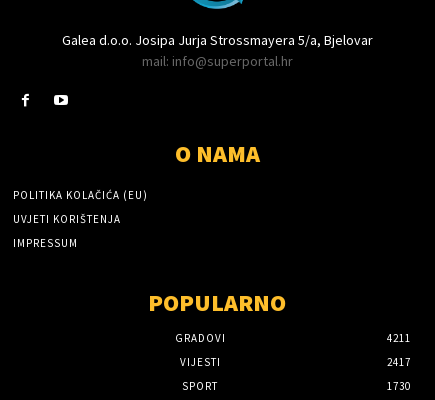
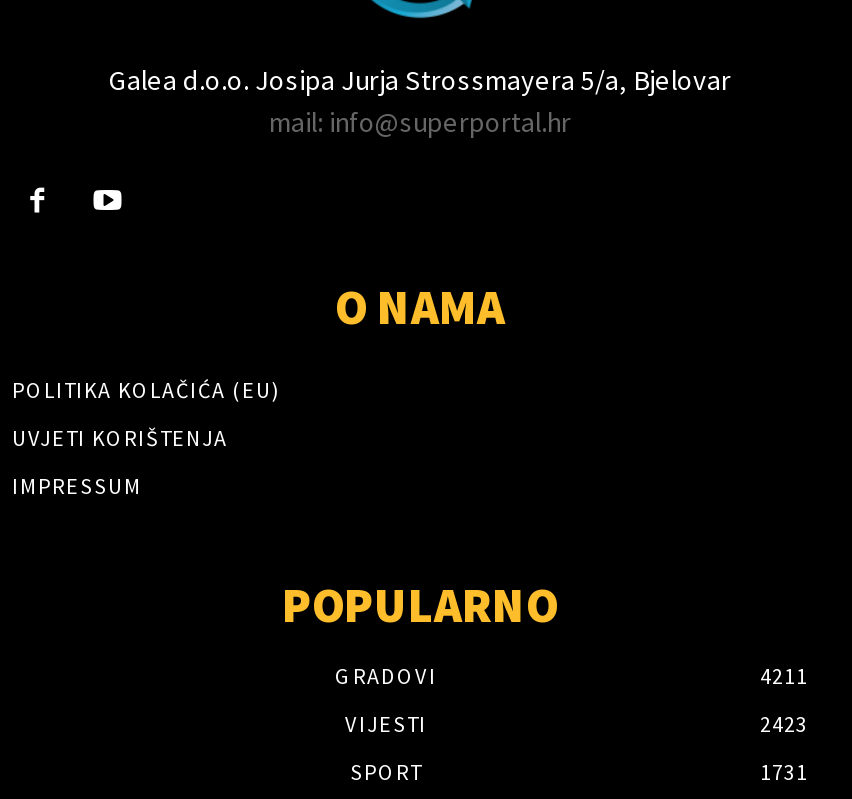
- 2417
+ 2423

- 1730
+ 1731
